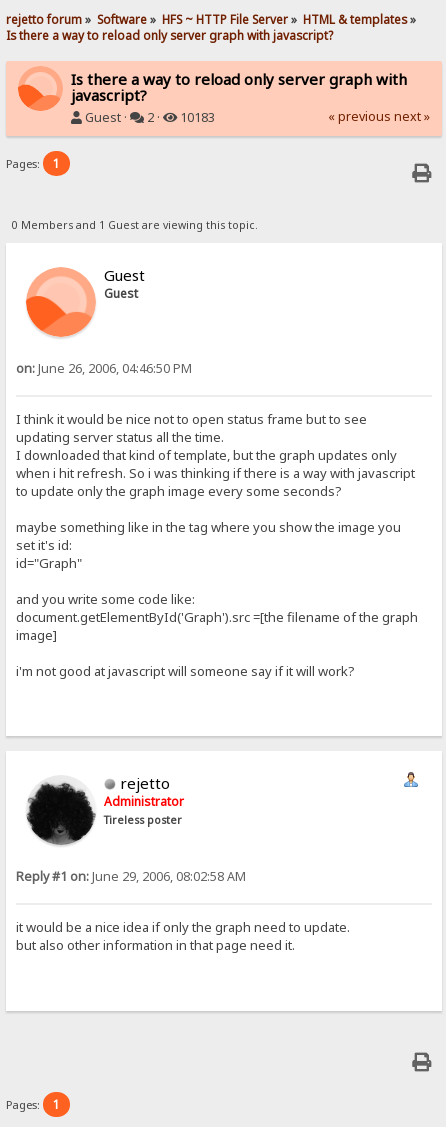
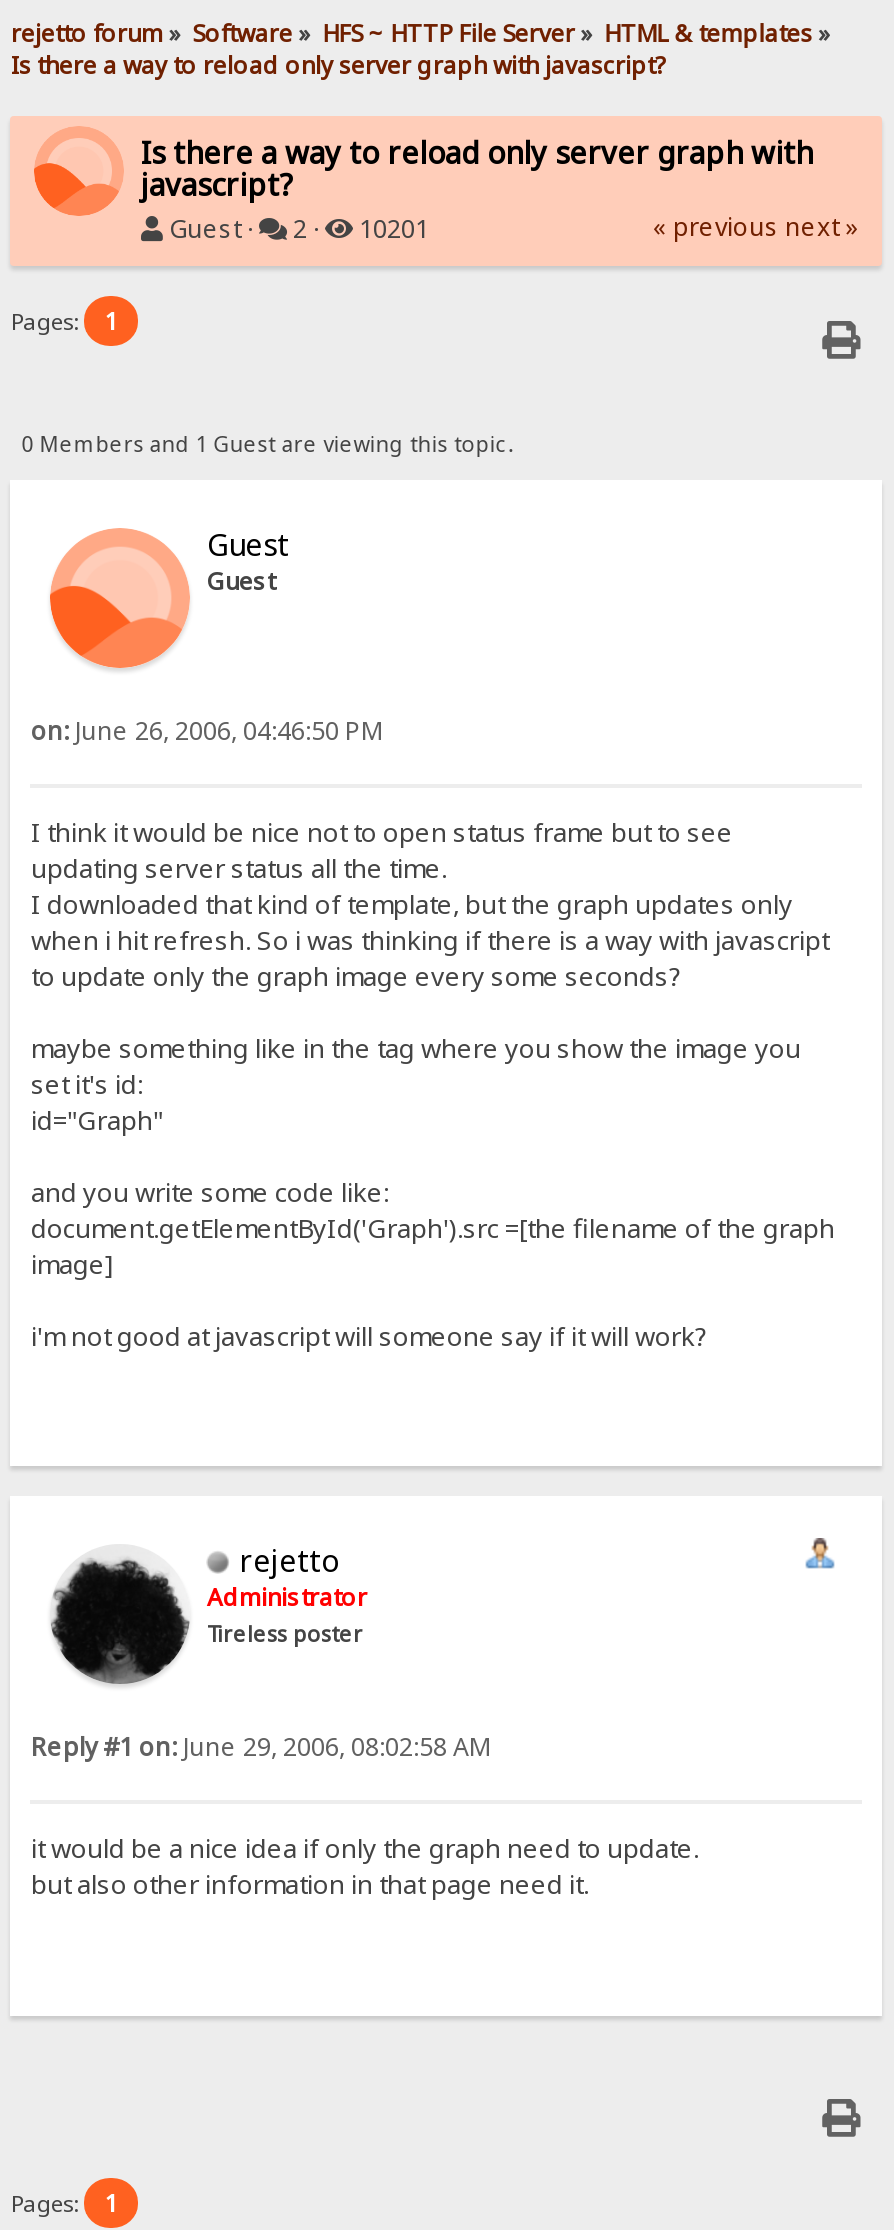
- 10183
+ 10201
